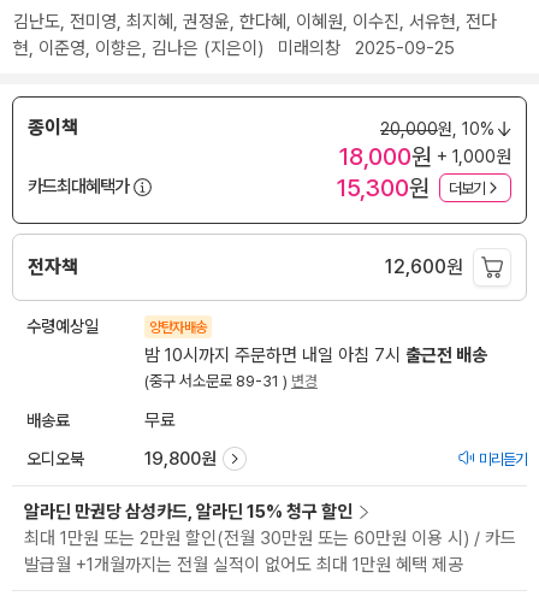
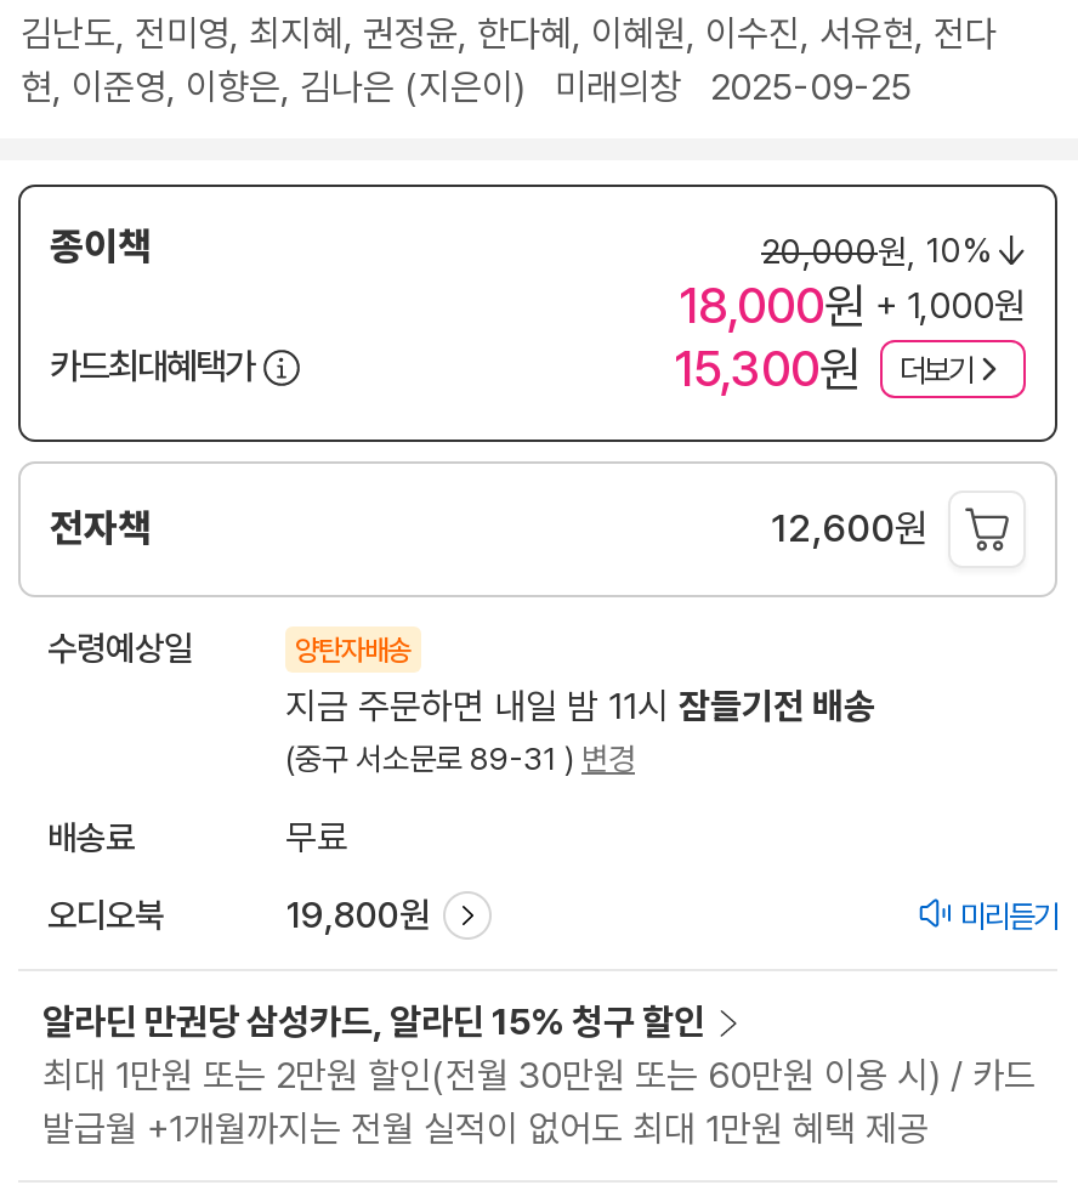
- 밤 10시까지 주문하면 내일 아침 7시 출근전 배송
+ 지금 주문하면 내일 밤 11시 잠들기전 배송
